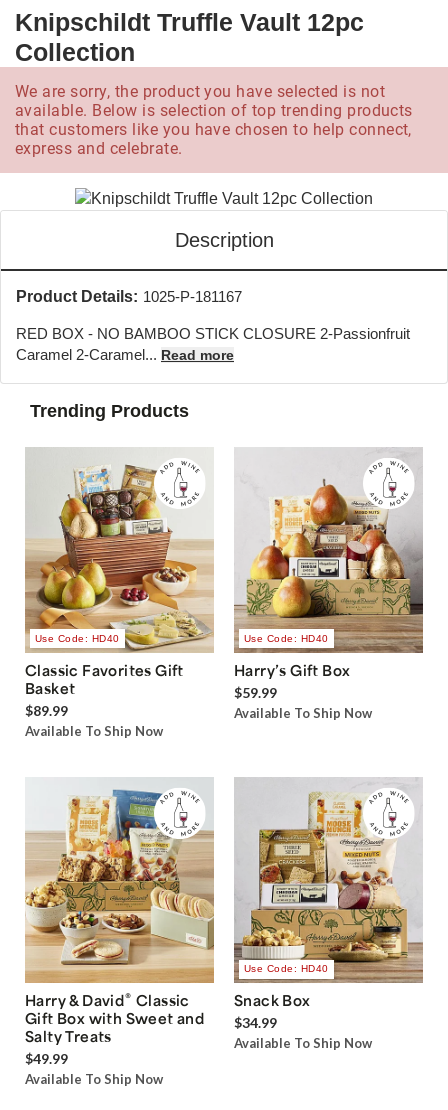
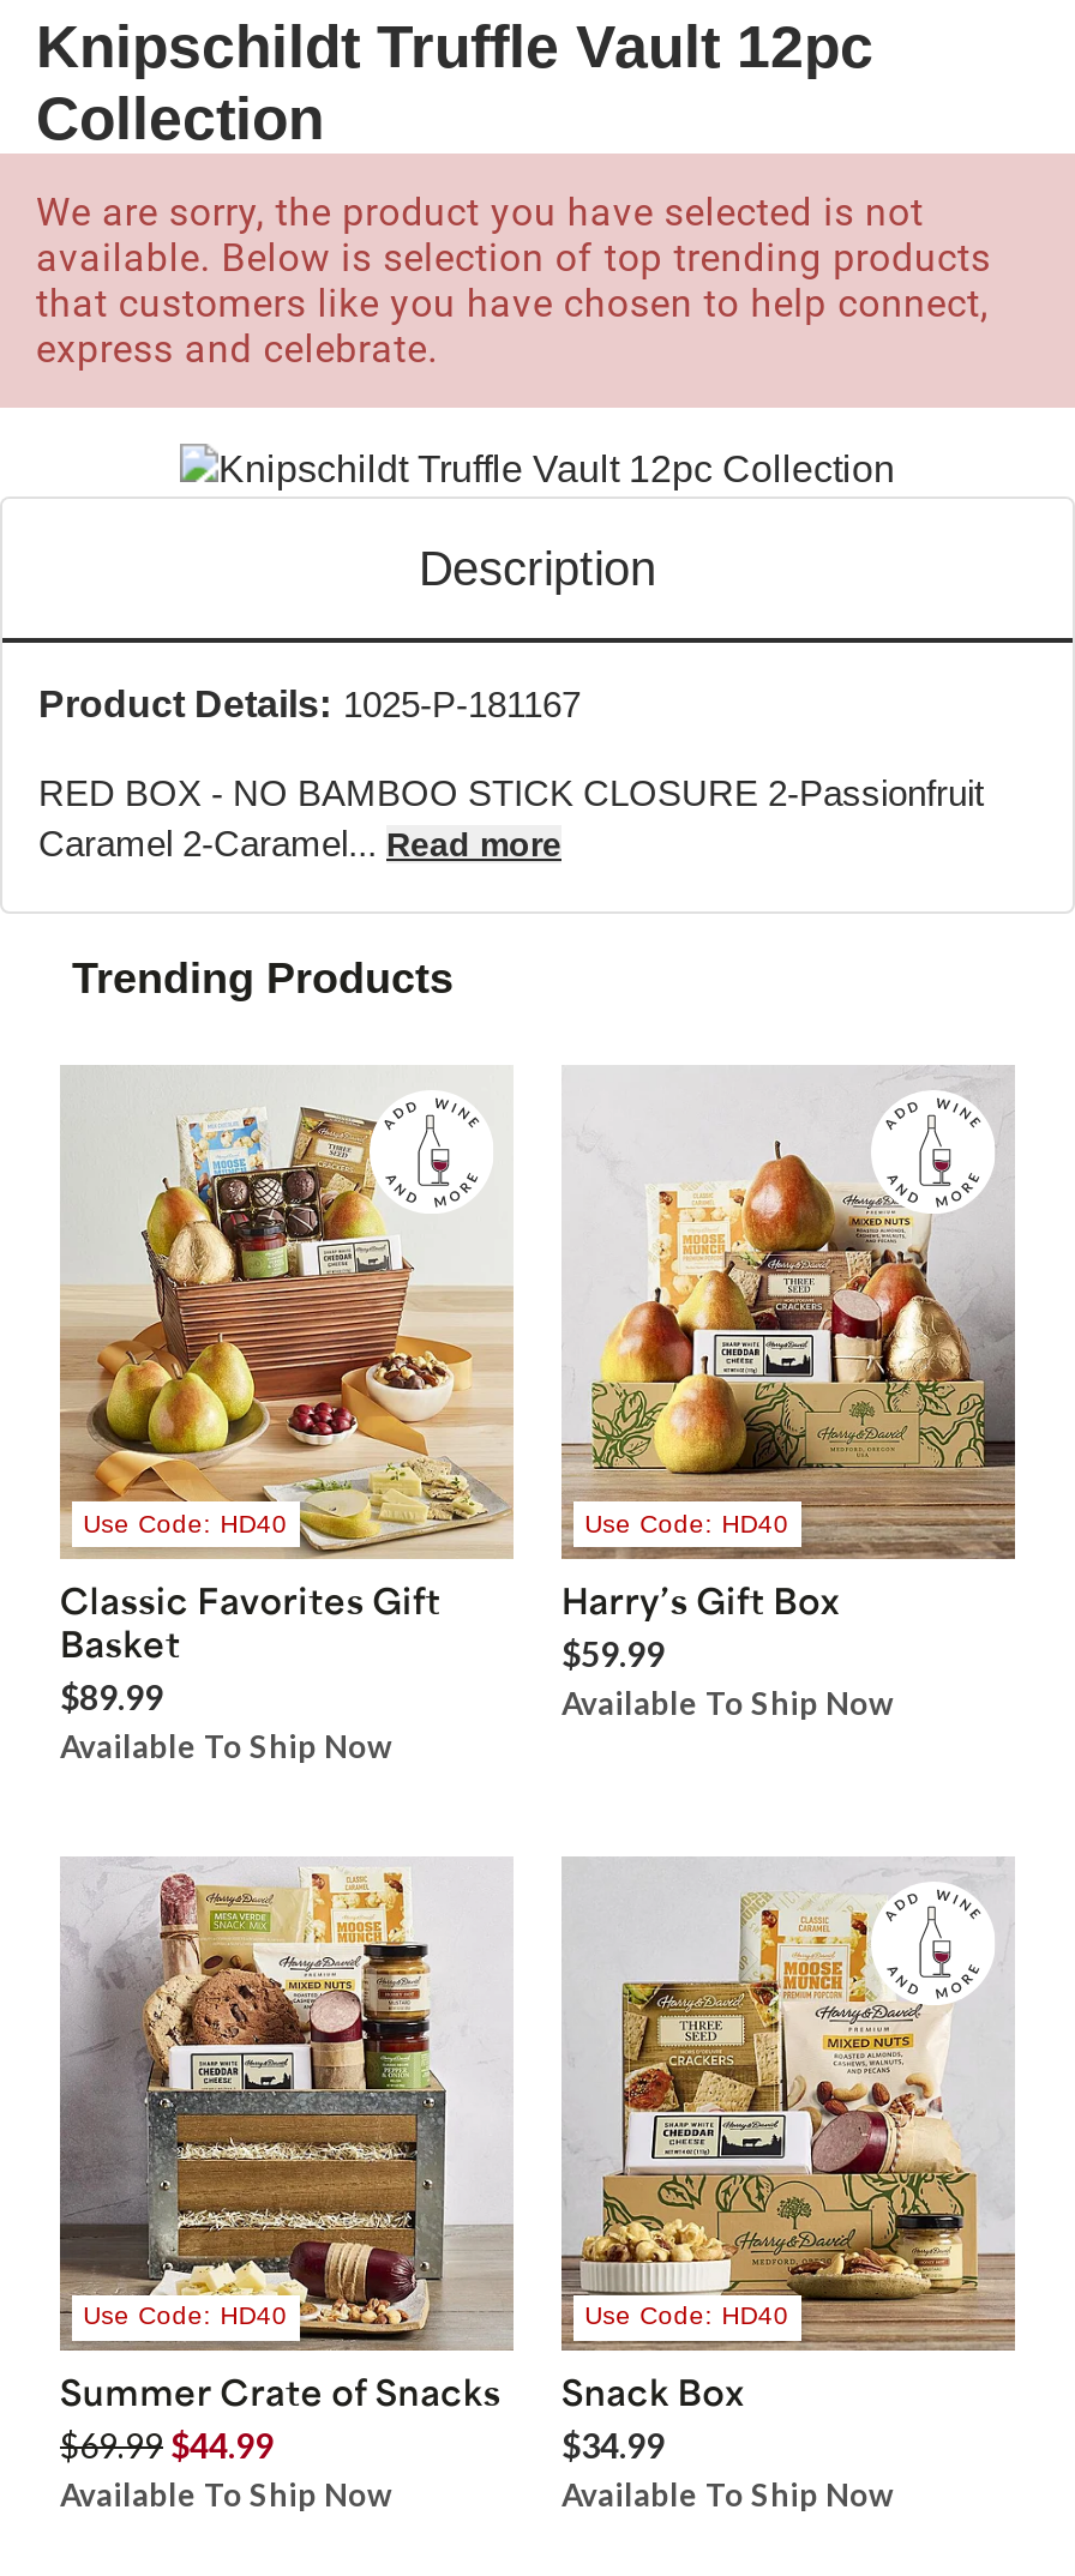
- [image]
- Harry & David® Classic
- Gift Box with Sweet and
- Salty Treats
- $49.99
+ [image]
+ Use Code: HD40
+ Summer Crate of Snacks
+ $69.99 $44.99
